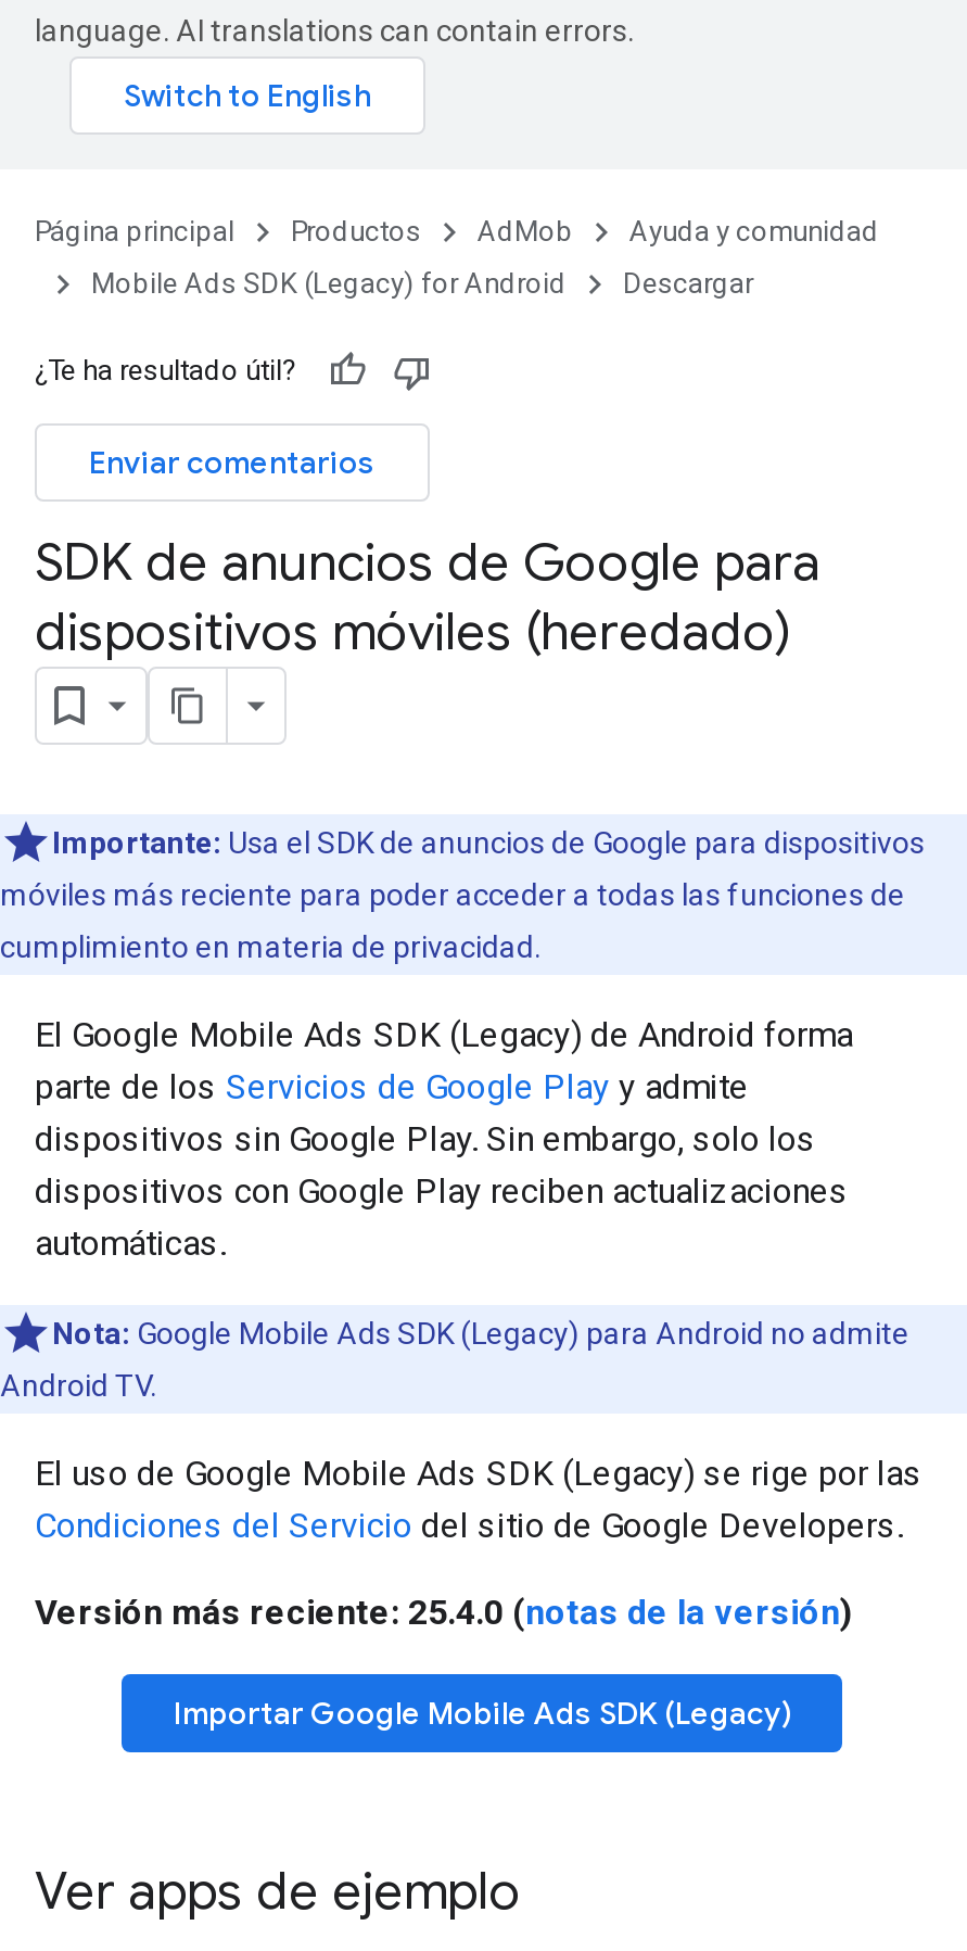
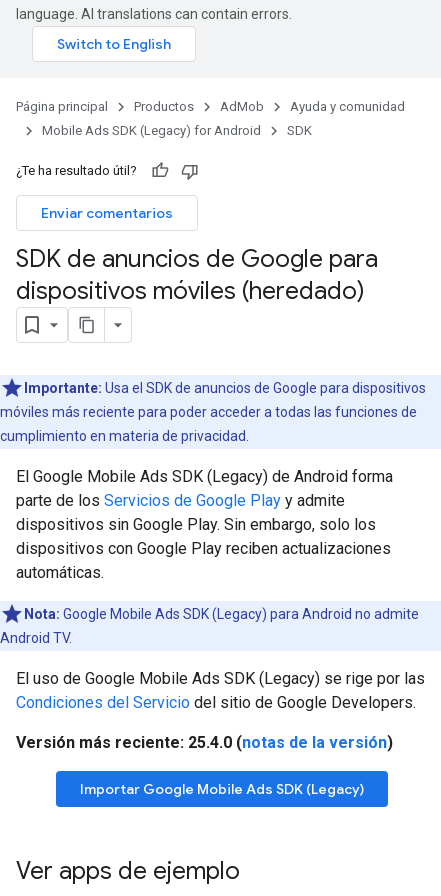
- Descargar
+ SDK
